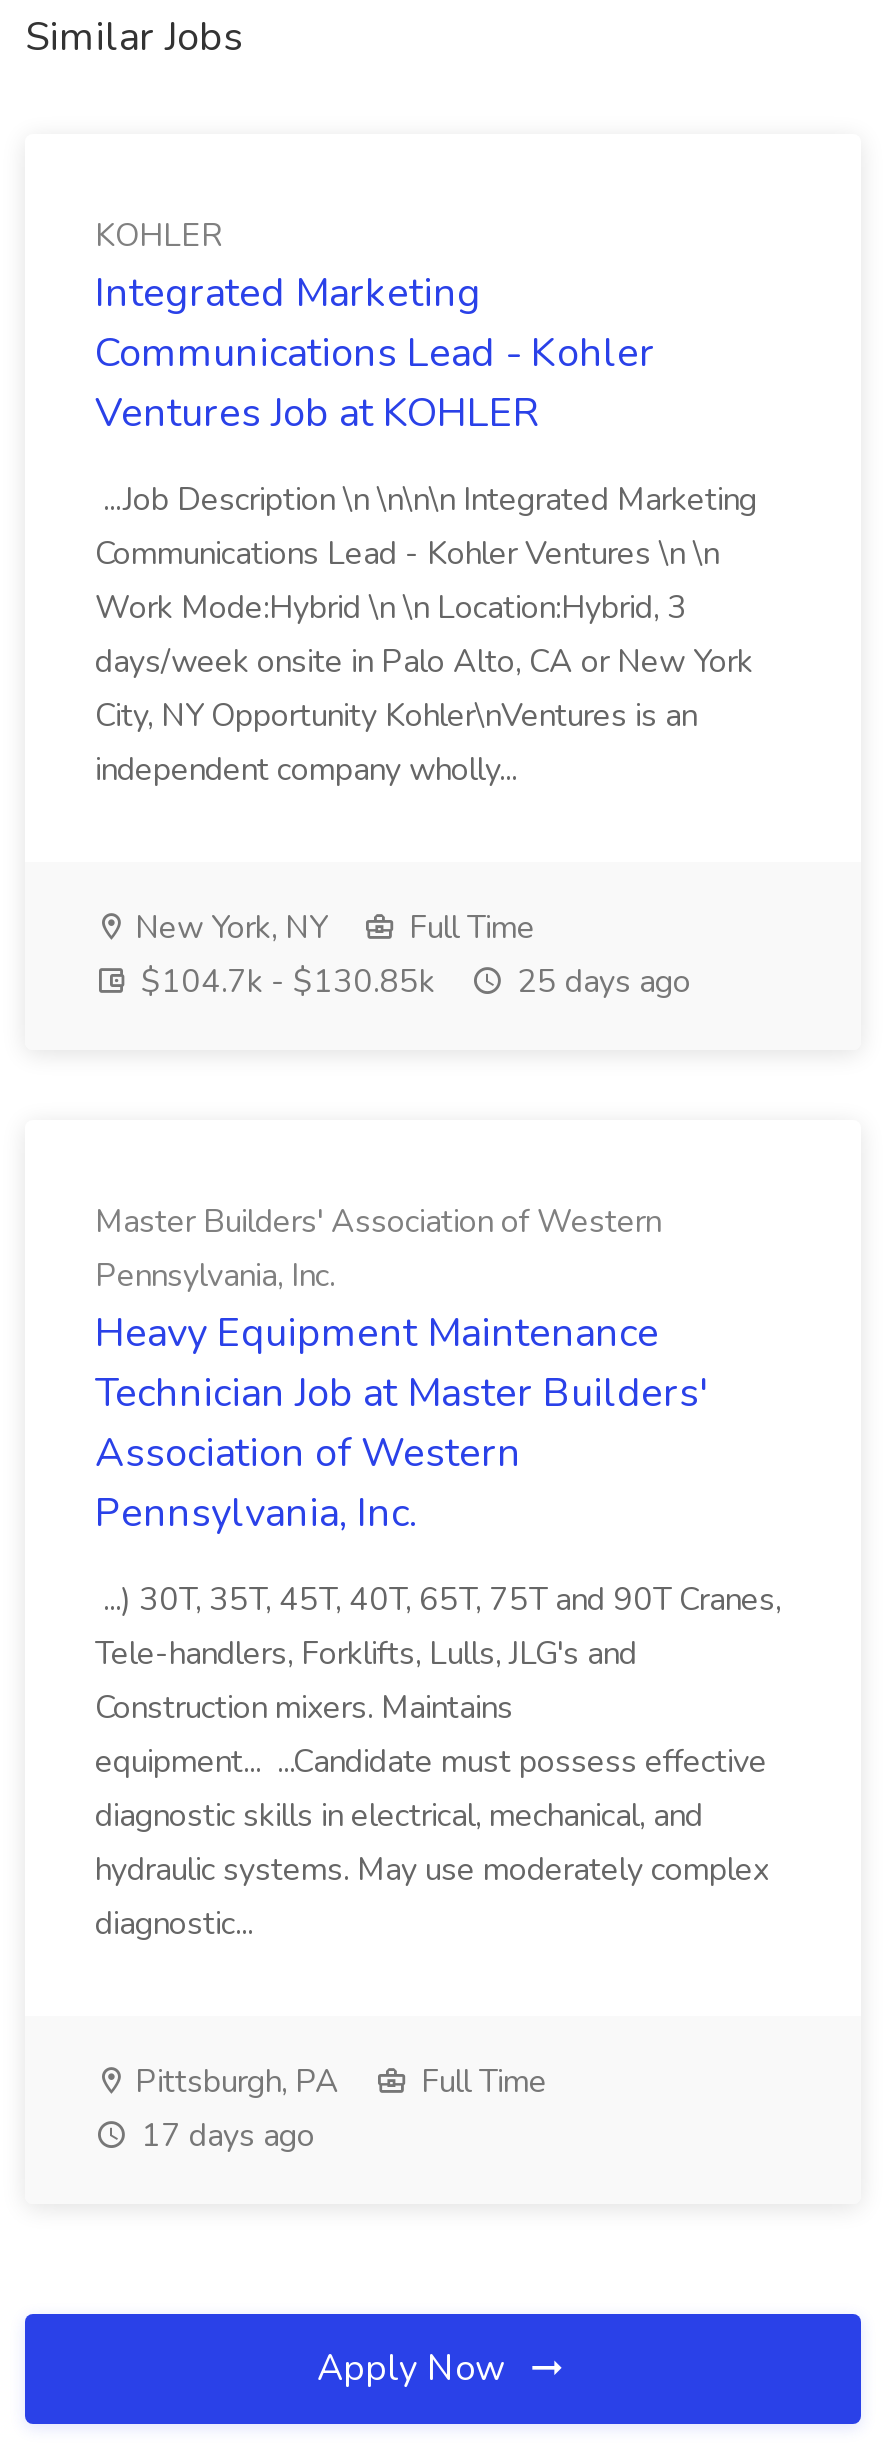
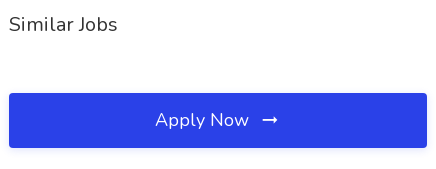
- KOHLER
- Integrated Marketing
- Communications Lead - Kohler
- Ventures Job at KOHLER
- ...Job Description \n \n\n\n Integrated Marketing
- Communications Lead - Kohler Ventures \n \n
- Work Mode:Hybrid \n \n Location:Hybrid, 3
- days/week onsite in Palo Alto, CA or New York
- City, NY Opportunity Kohler\nVentures is an
- independent company wholly...

- New York, NY
- Full Time
- $104.7k - $130.85k
- 25 days ago

- Master Builders' Association of Western
- Pennsylvania, Inc.
- Heavy Equipment Maintenance
- Technician Job at Master Builders'
- Association of Western
- Pennsylvania, Inc.
- ...) 30T, 35T, 45T, 40T, 65T, 75T and 90T Cranes,
- Tele-handlers, Forklifts, Lulls, JLG's and
- Construction mixers. Maintains
- equipment... ...Candidate must possess effective
- diagnostic skills in electrical, mechanical, and
- hydraulic systems. May use moderately complex
- diagnostic...

- Pittsburgh, PA
- Full Time
- 17 days ago
